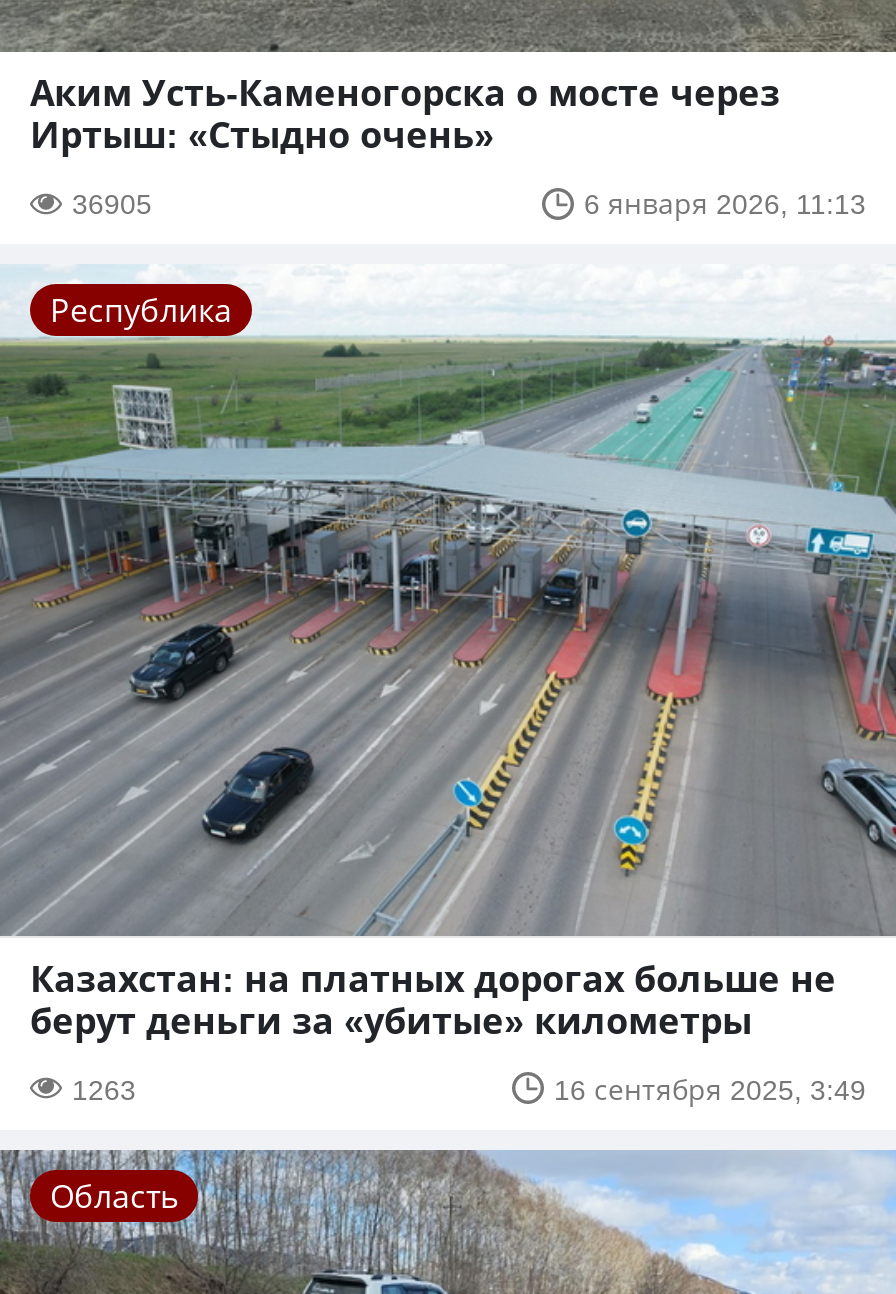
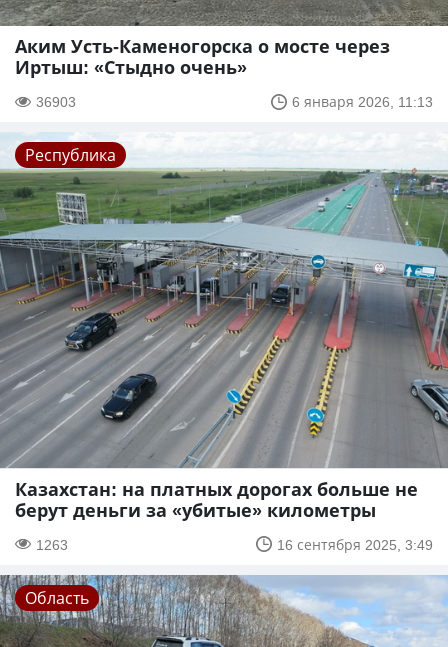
- 36905
+ 36903
